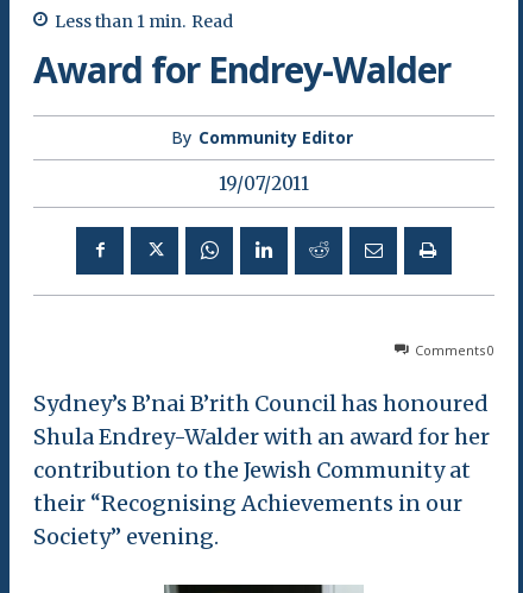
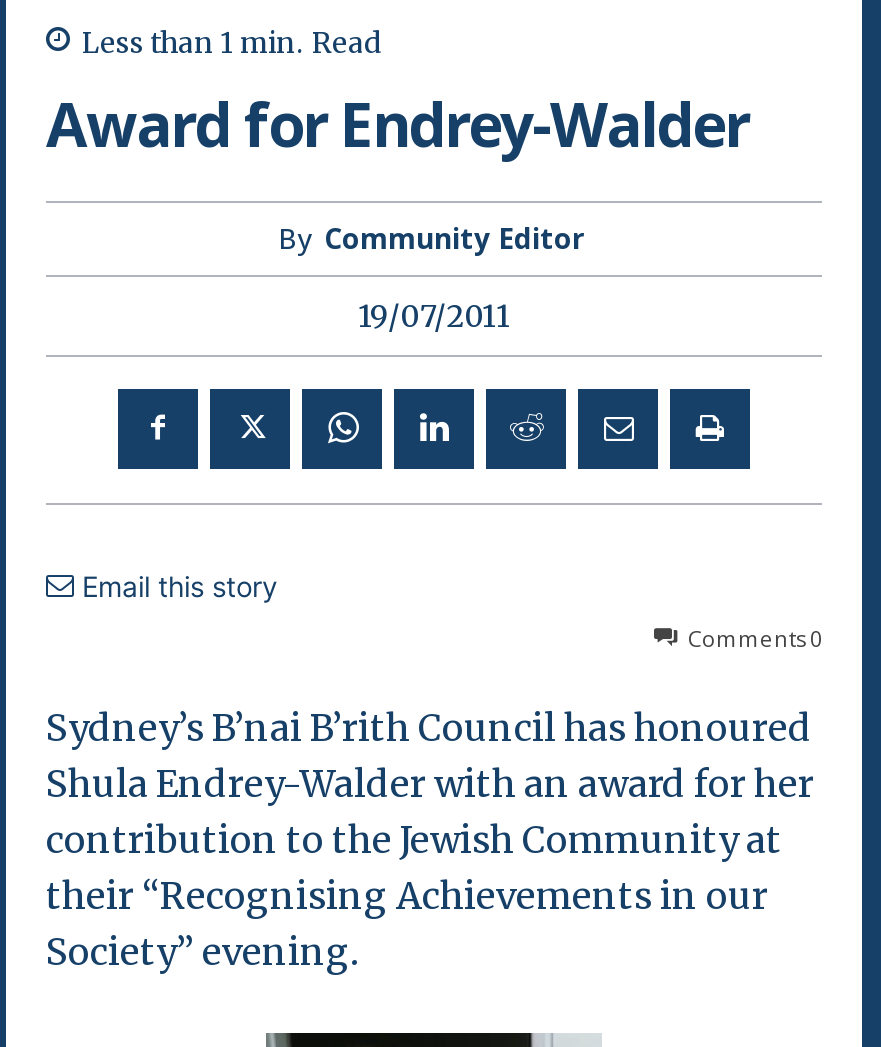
+ Email this story
